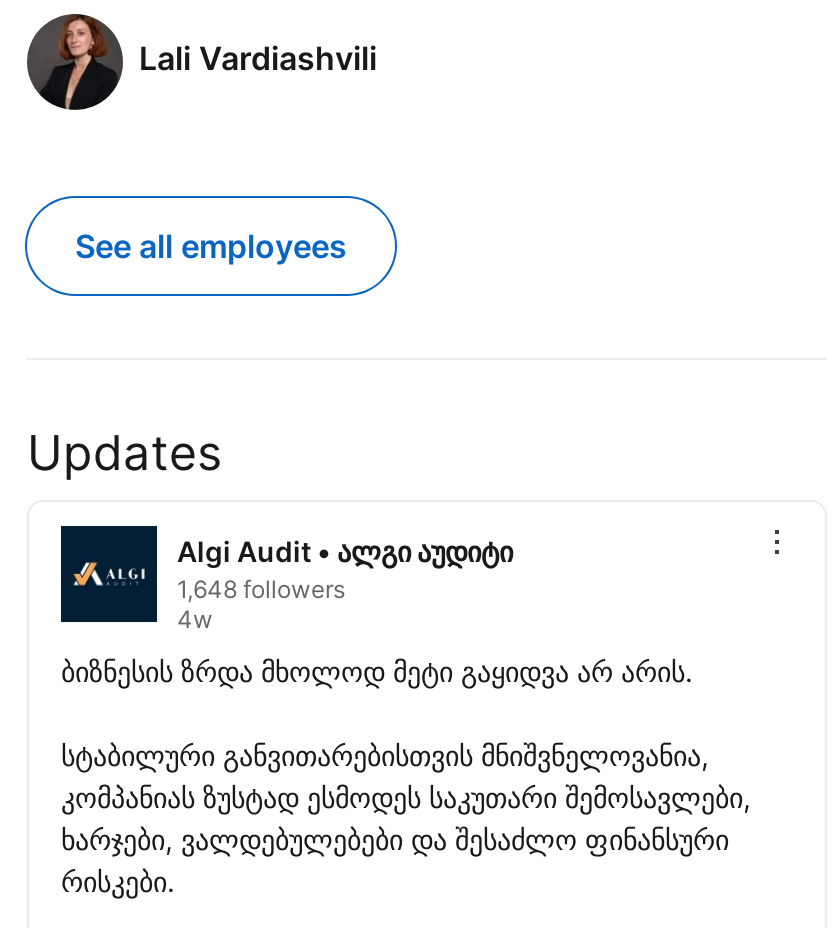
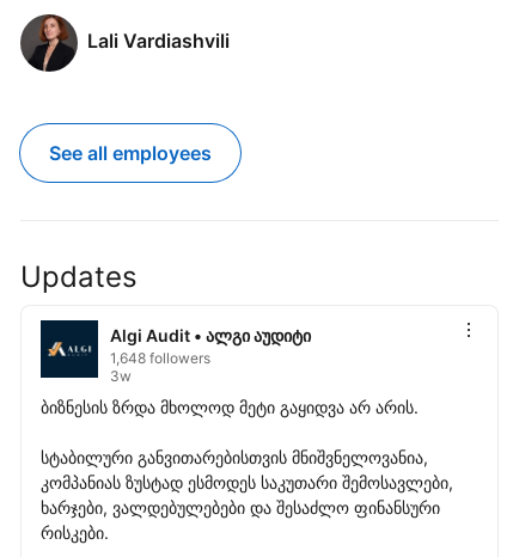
- 4w
+ 3w
